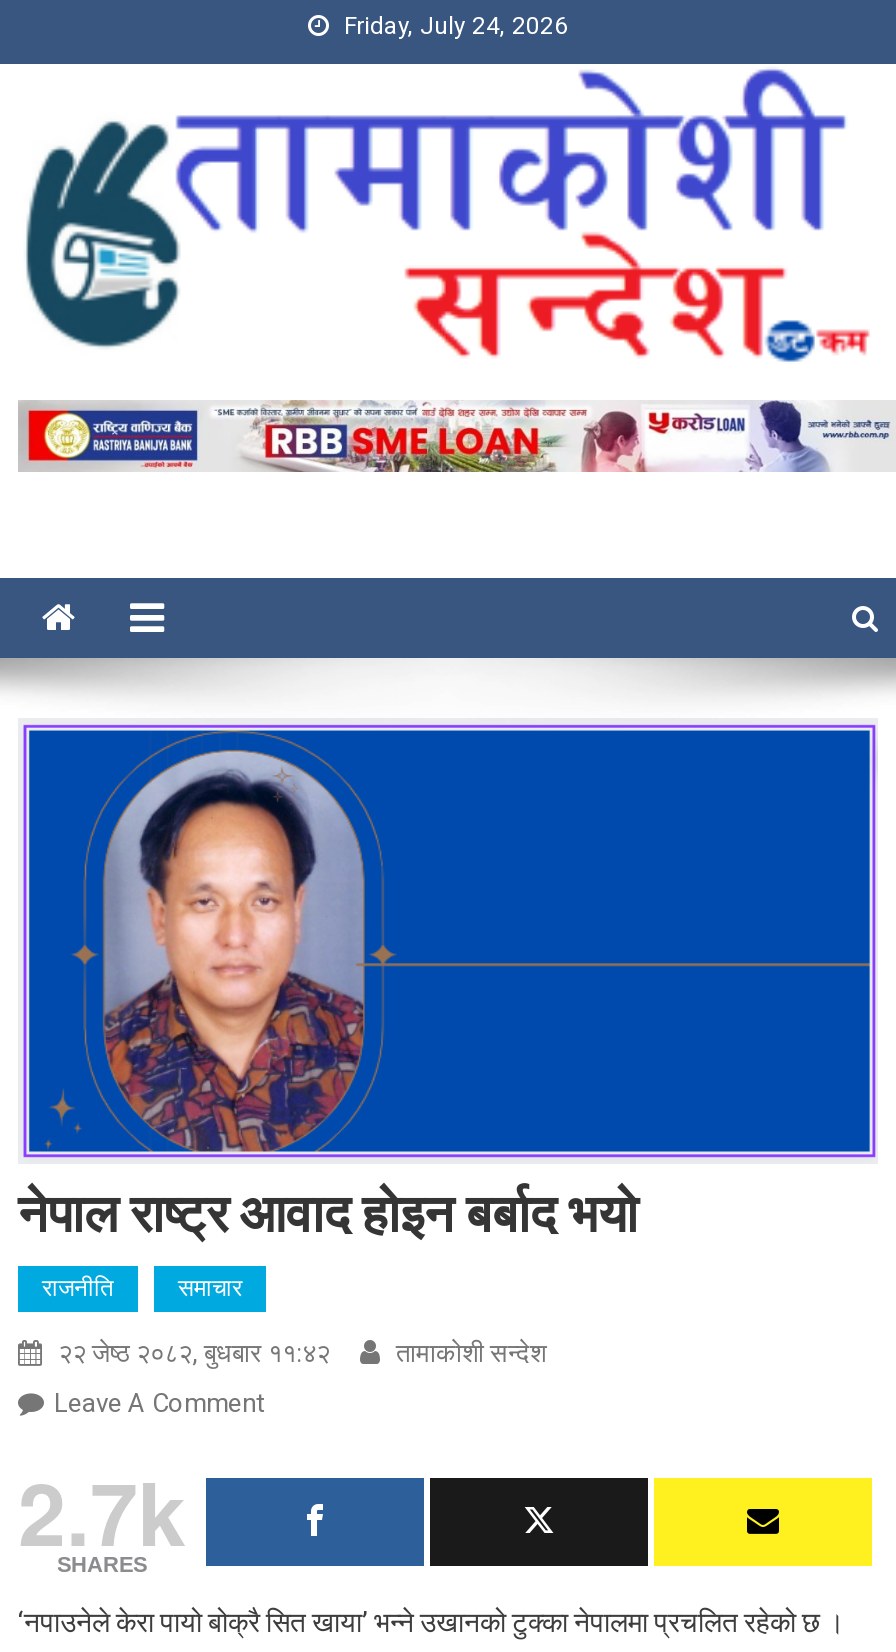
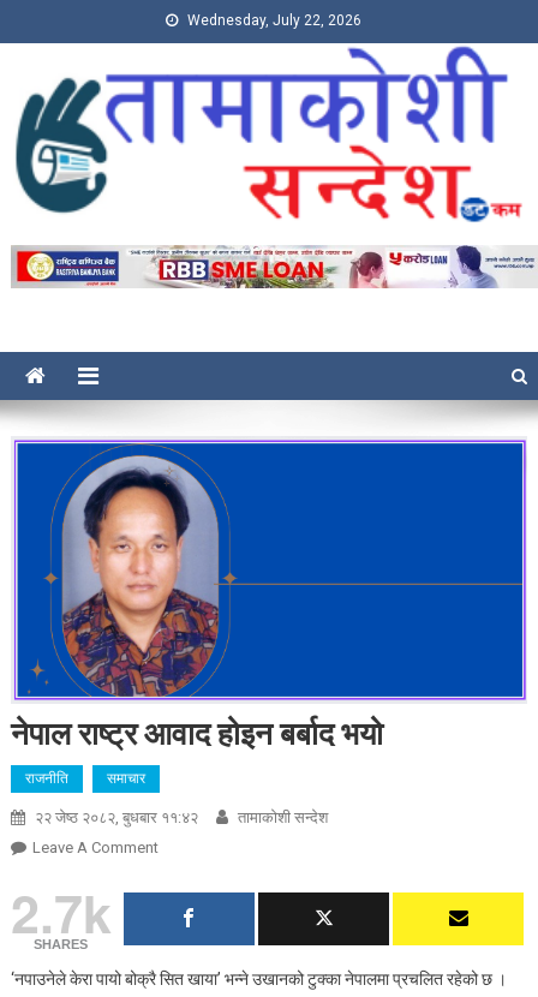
- Friday, July 24, 2026
+ Wednesday, July 22, 2026
